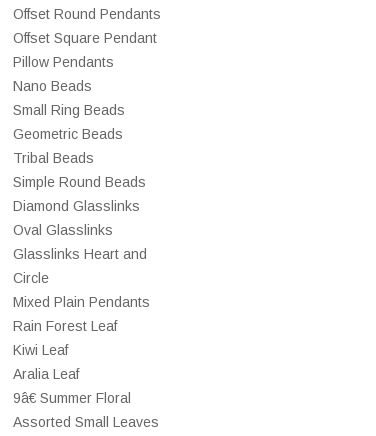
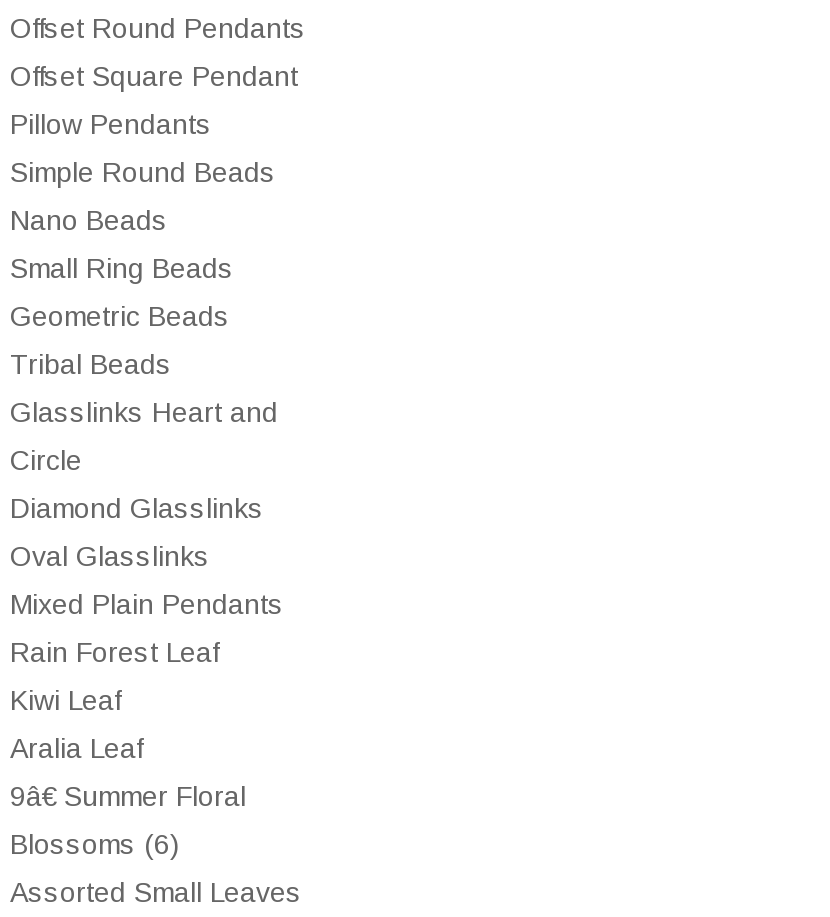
moved up: Simple Round Beads

moved down: Diamond Glasslinks | Oval Glasslinks

moved up: Glasslinks Heart and | Circle

+ Blossoms (6)
